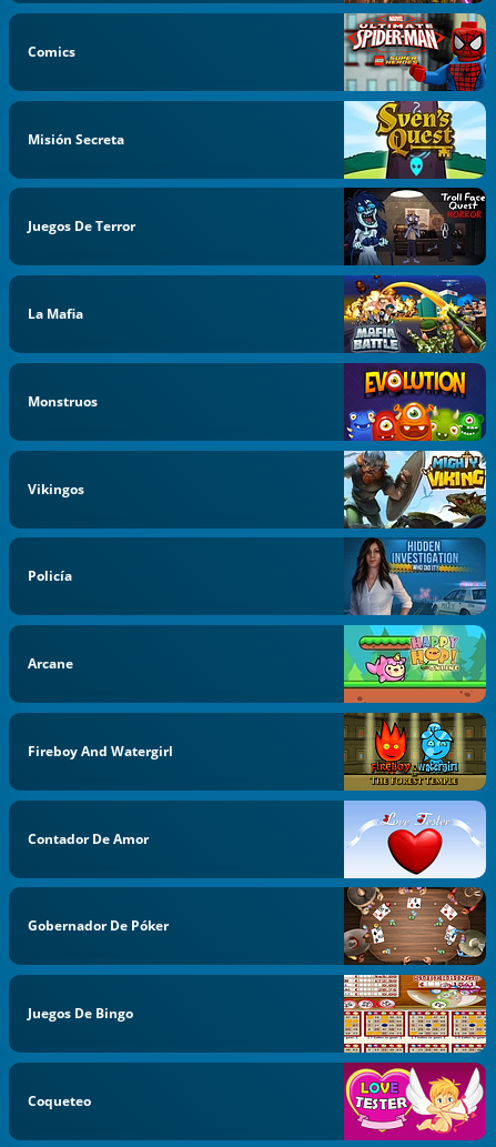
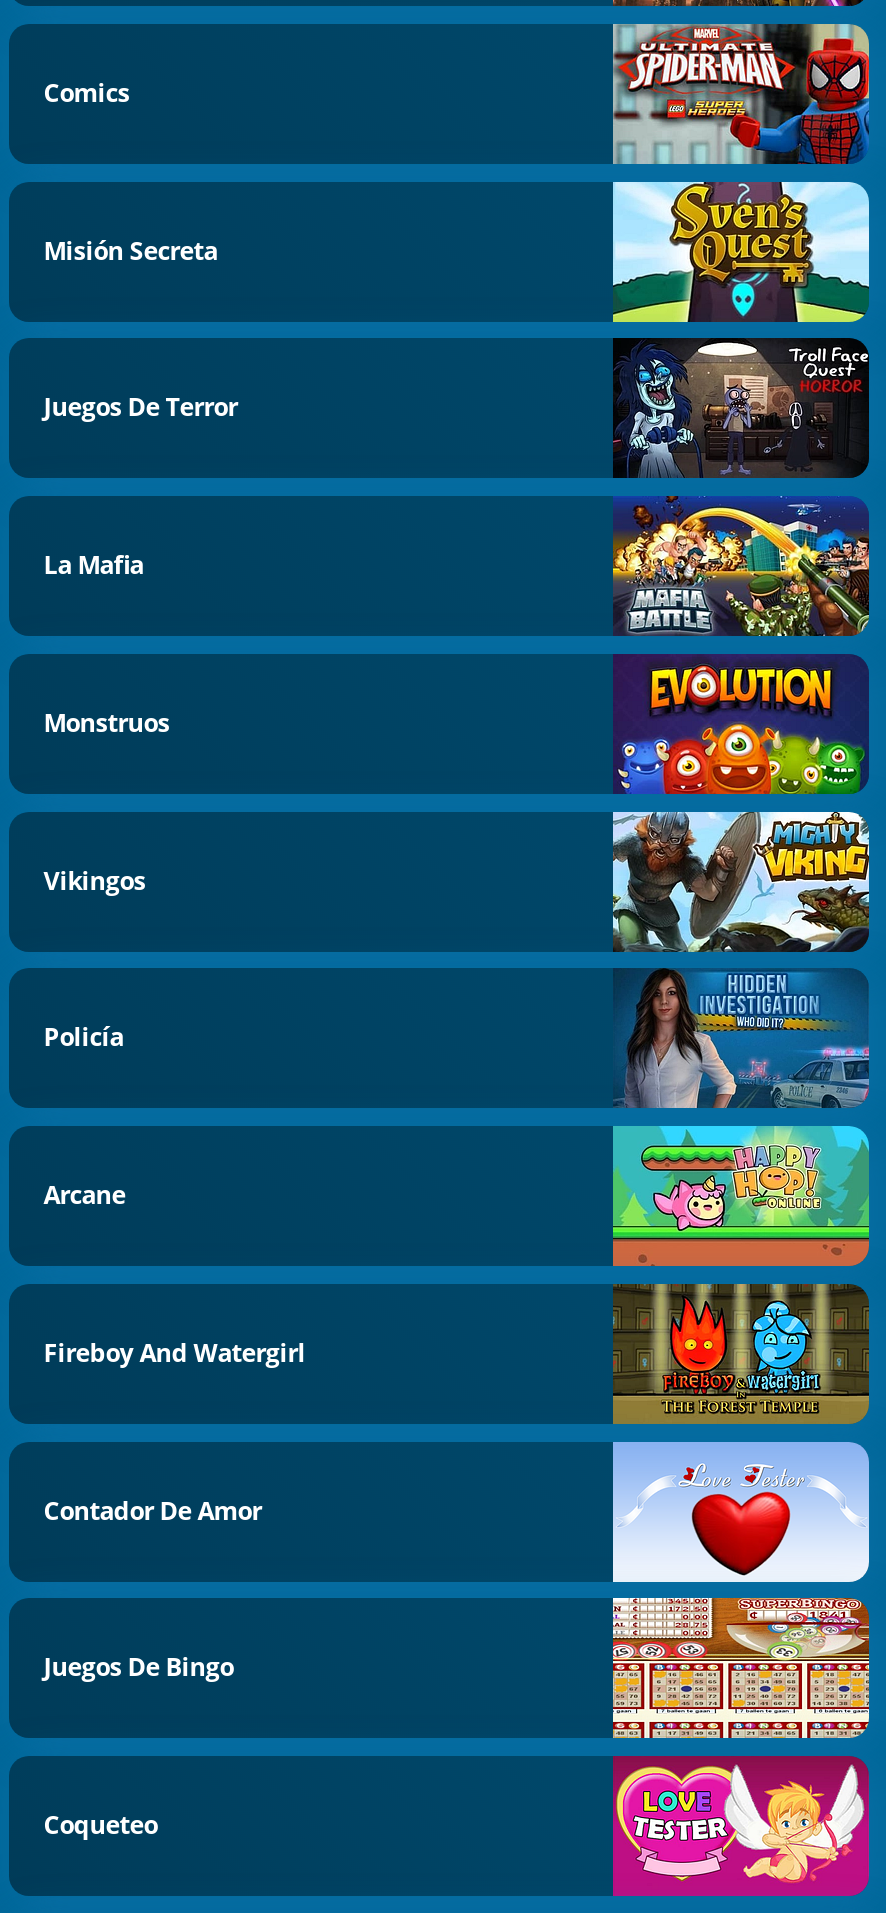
- [image]

- Gobernador De Póker
